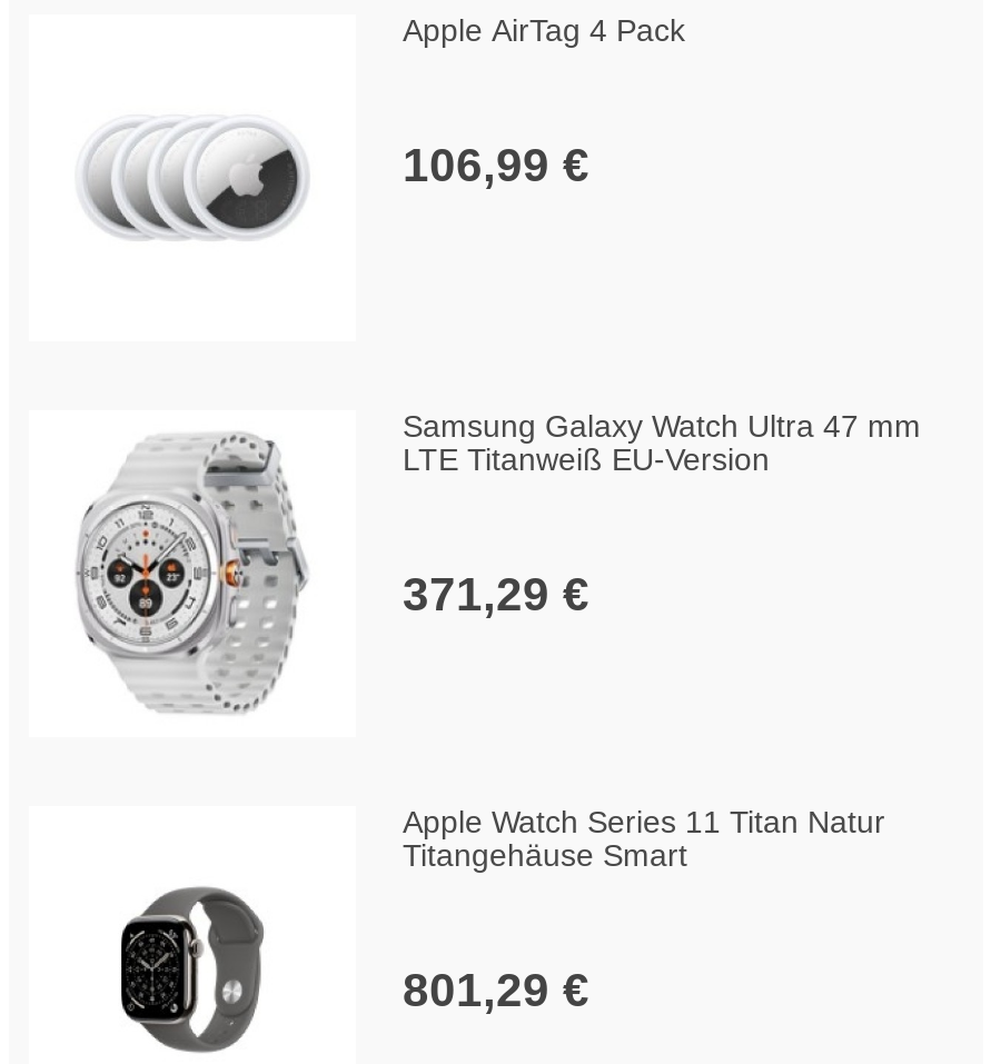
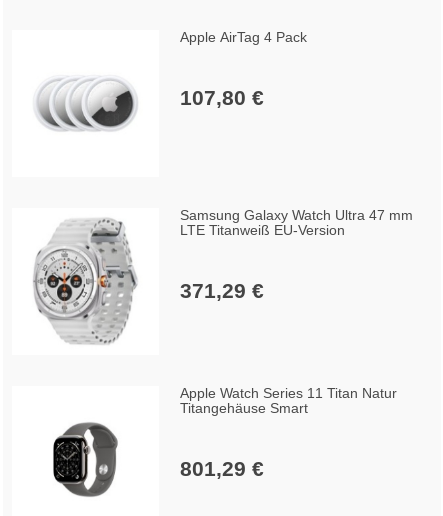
- 106,99 €
+ 107,80 €
